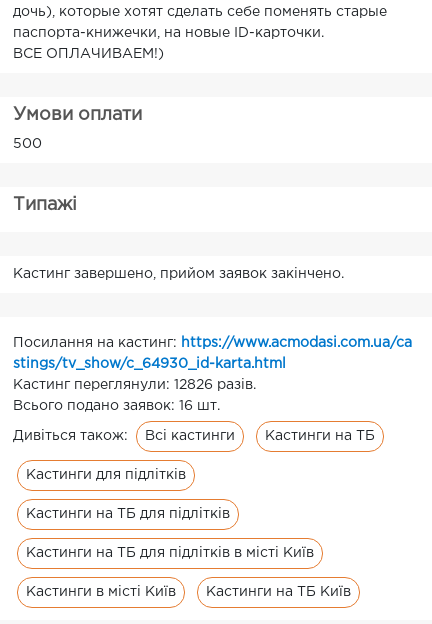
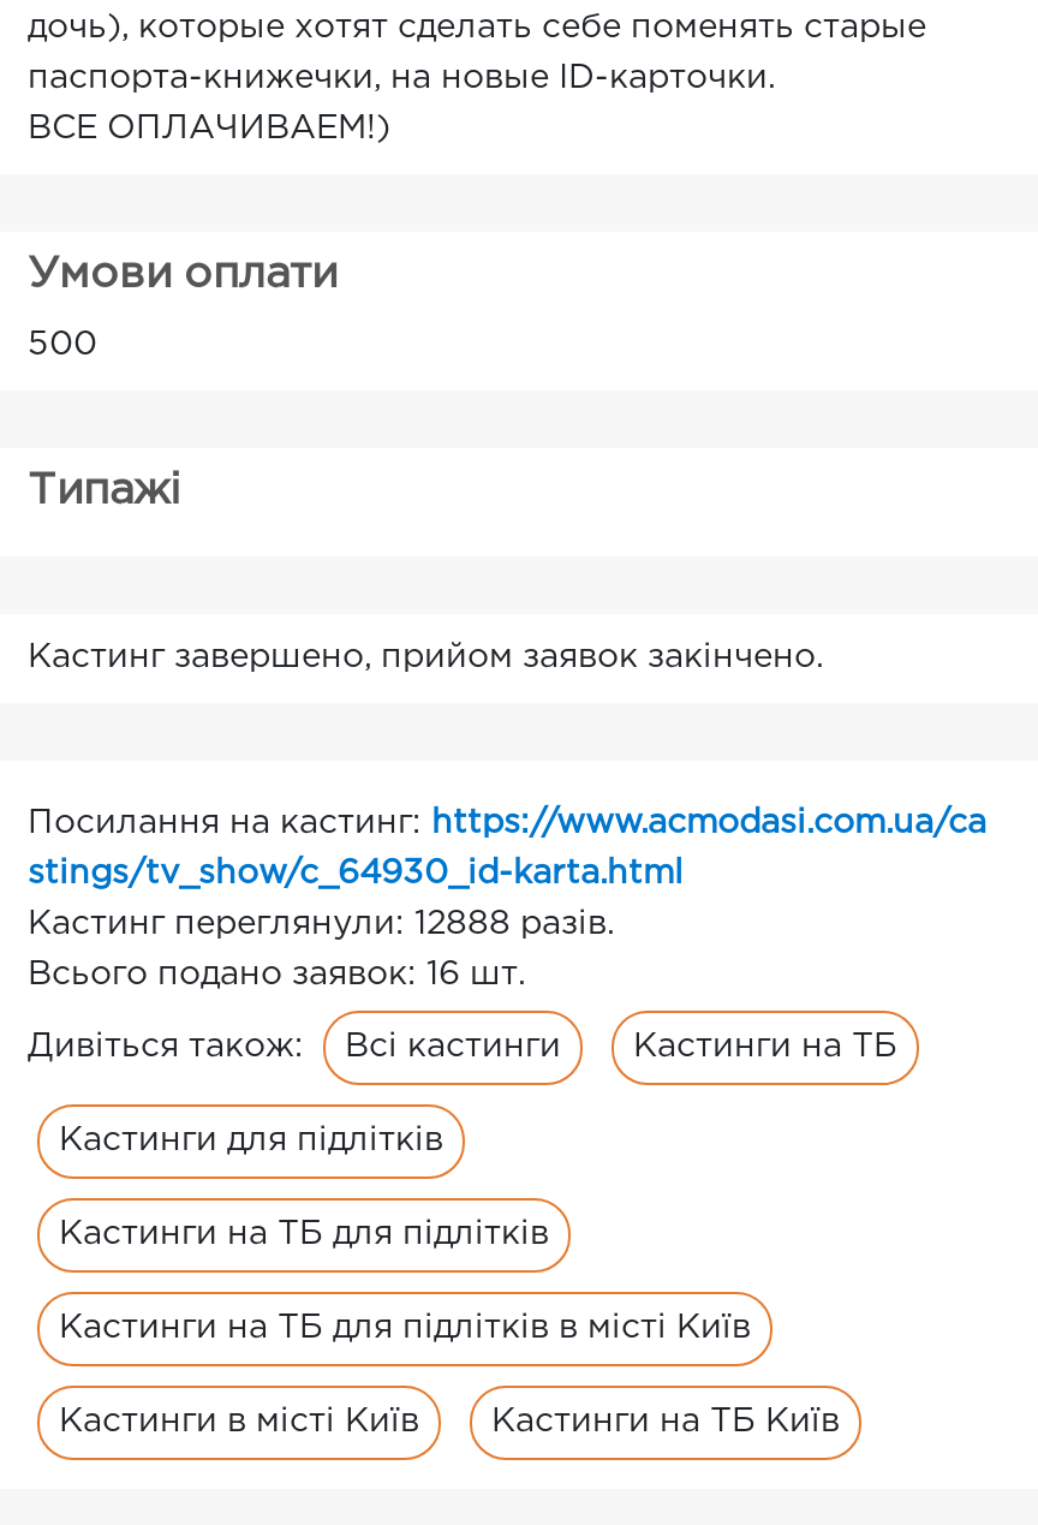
- Кастинг переглянули: 12826 разів.
+ Кастинг переглянули: 12888 разів.
